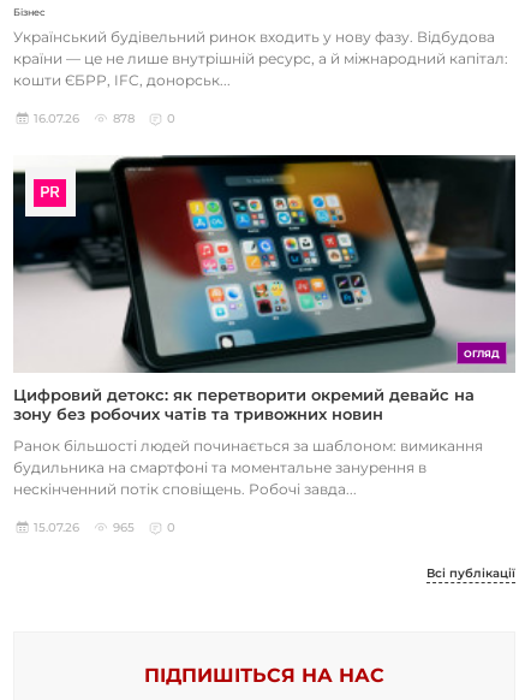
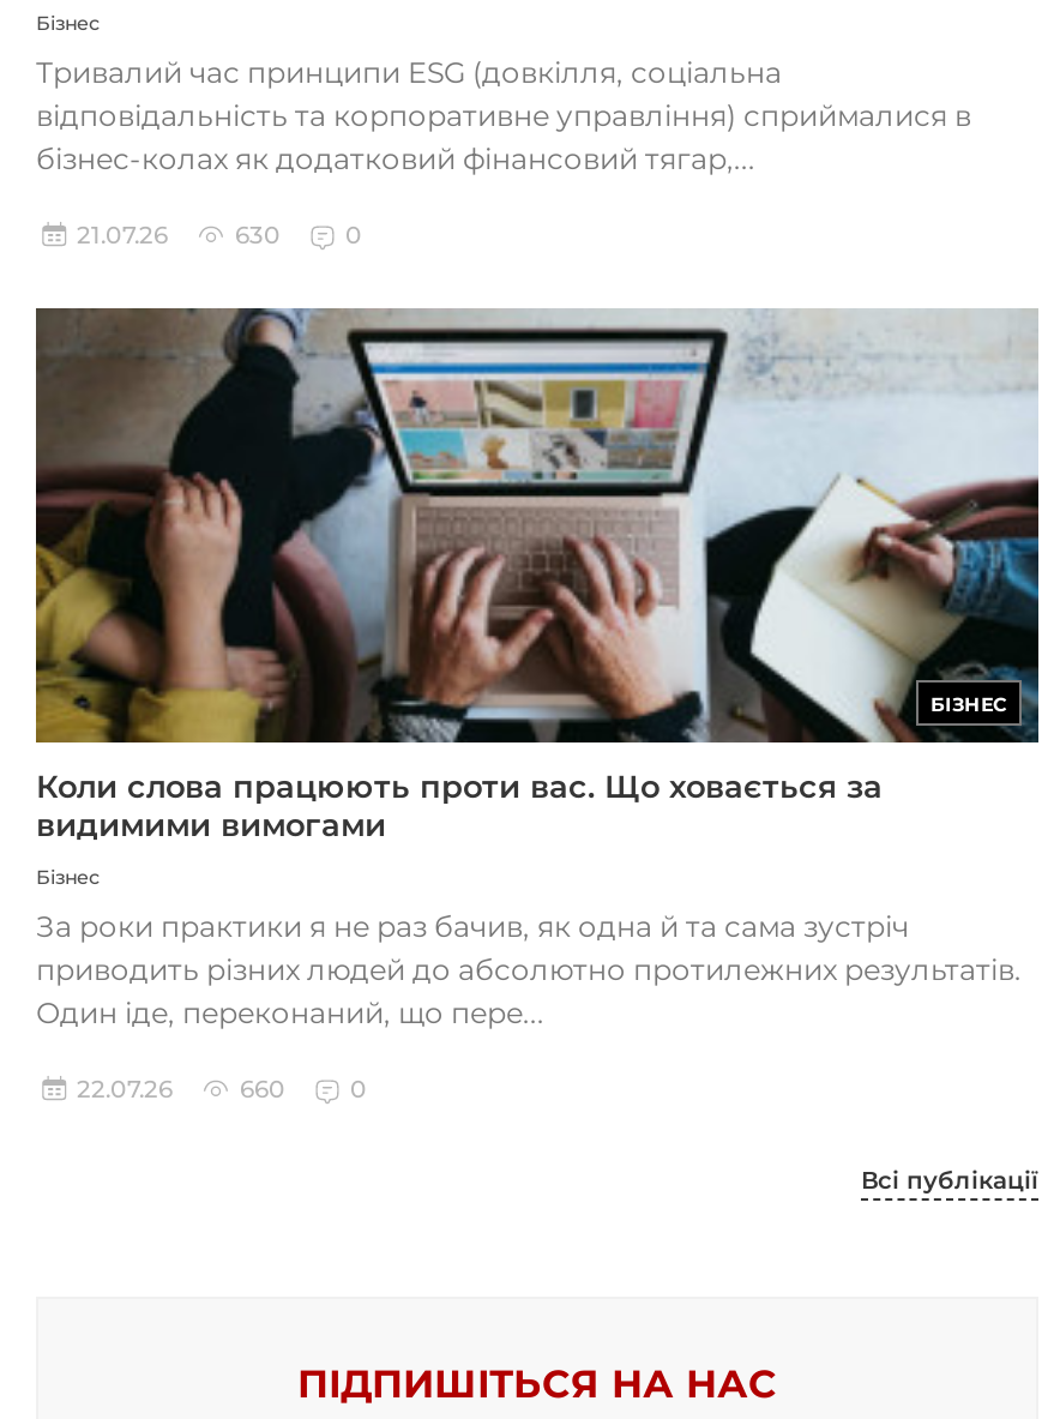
- Український будівельний ринок входить у нову фазу. Відбудова
- країни — це не лише внутрішній ресурс, а й міжнародний капітал:
- кошти ЄБРР, IFC, донорськ...
+ Тривалий час принципи ESG (довкілля, соціальна
+ відповідальність та корпоративне управління) сприймалися в
+ бізнес-колах як додатковий фінансовий тягар,...

- 16.07.26
- 878
+ 21.07.26
+ 630

- [image]
- ОГЛЯД
- Цифровий детокс: як перетворити окремий девайс на
- зону без робочих чатів та тривожних новин
- Ранок більшості людей починається за шаблоном: вимикання
- будильника на смартфоні та моментальне занурення в
- нескінченний потік сповіщень. Робочі завда...
- 15.07.26
- 965
+ [image]
+ БІЗНЕС
+ Коли слова працюють проти вас. Що ховається за
+ видимими вимогами
+ Бізнес
+ За роки практики я не раз бачив, як одна й та сама зустріч
+ приводить різних людей до абсолютно протилежних результатів.
+ Один іде, переконаний, що пере...
+ 22.07.26
+ 660
